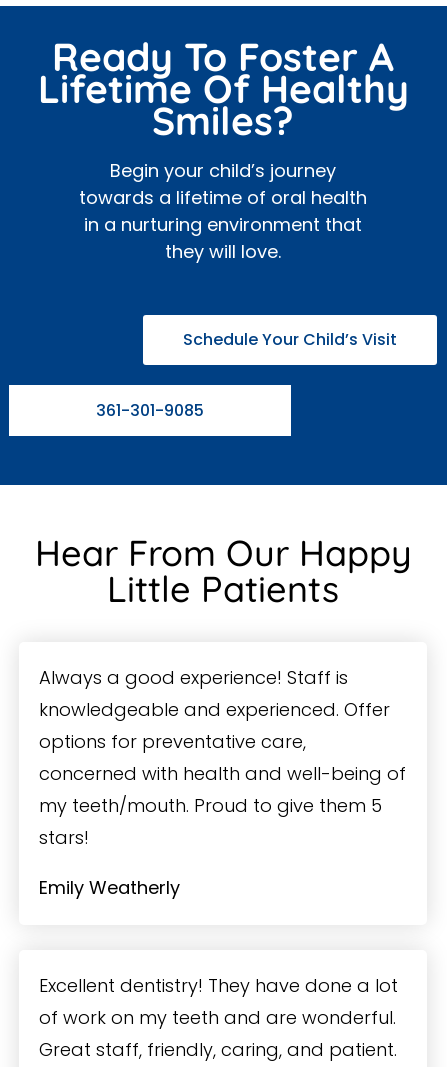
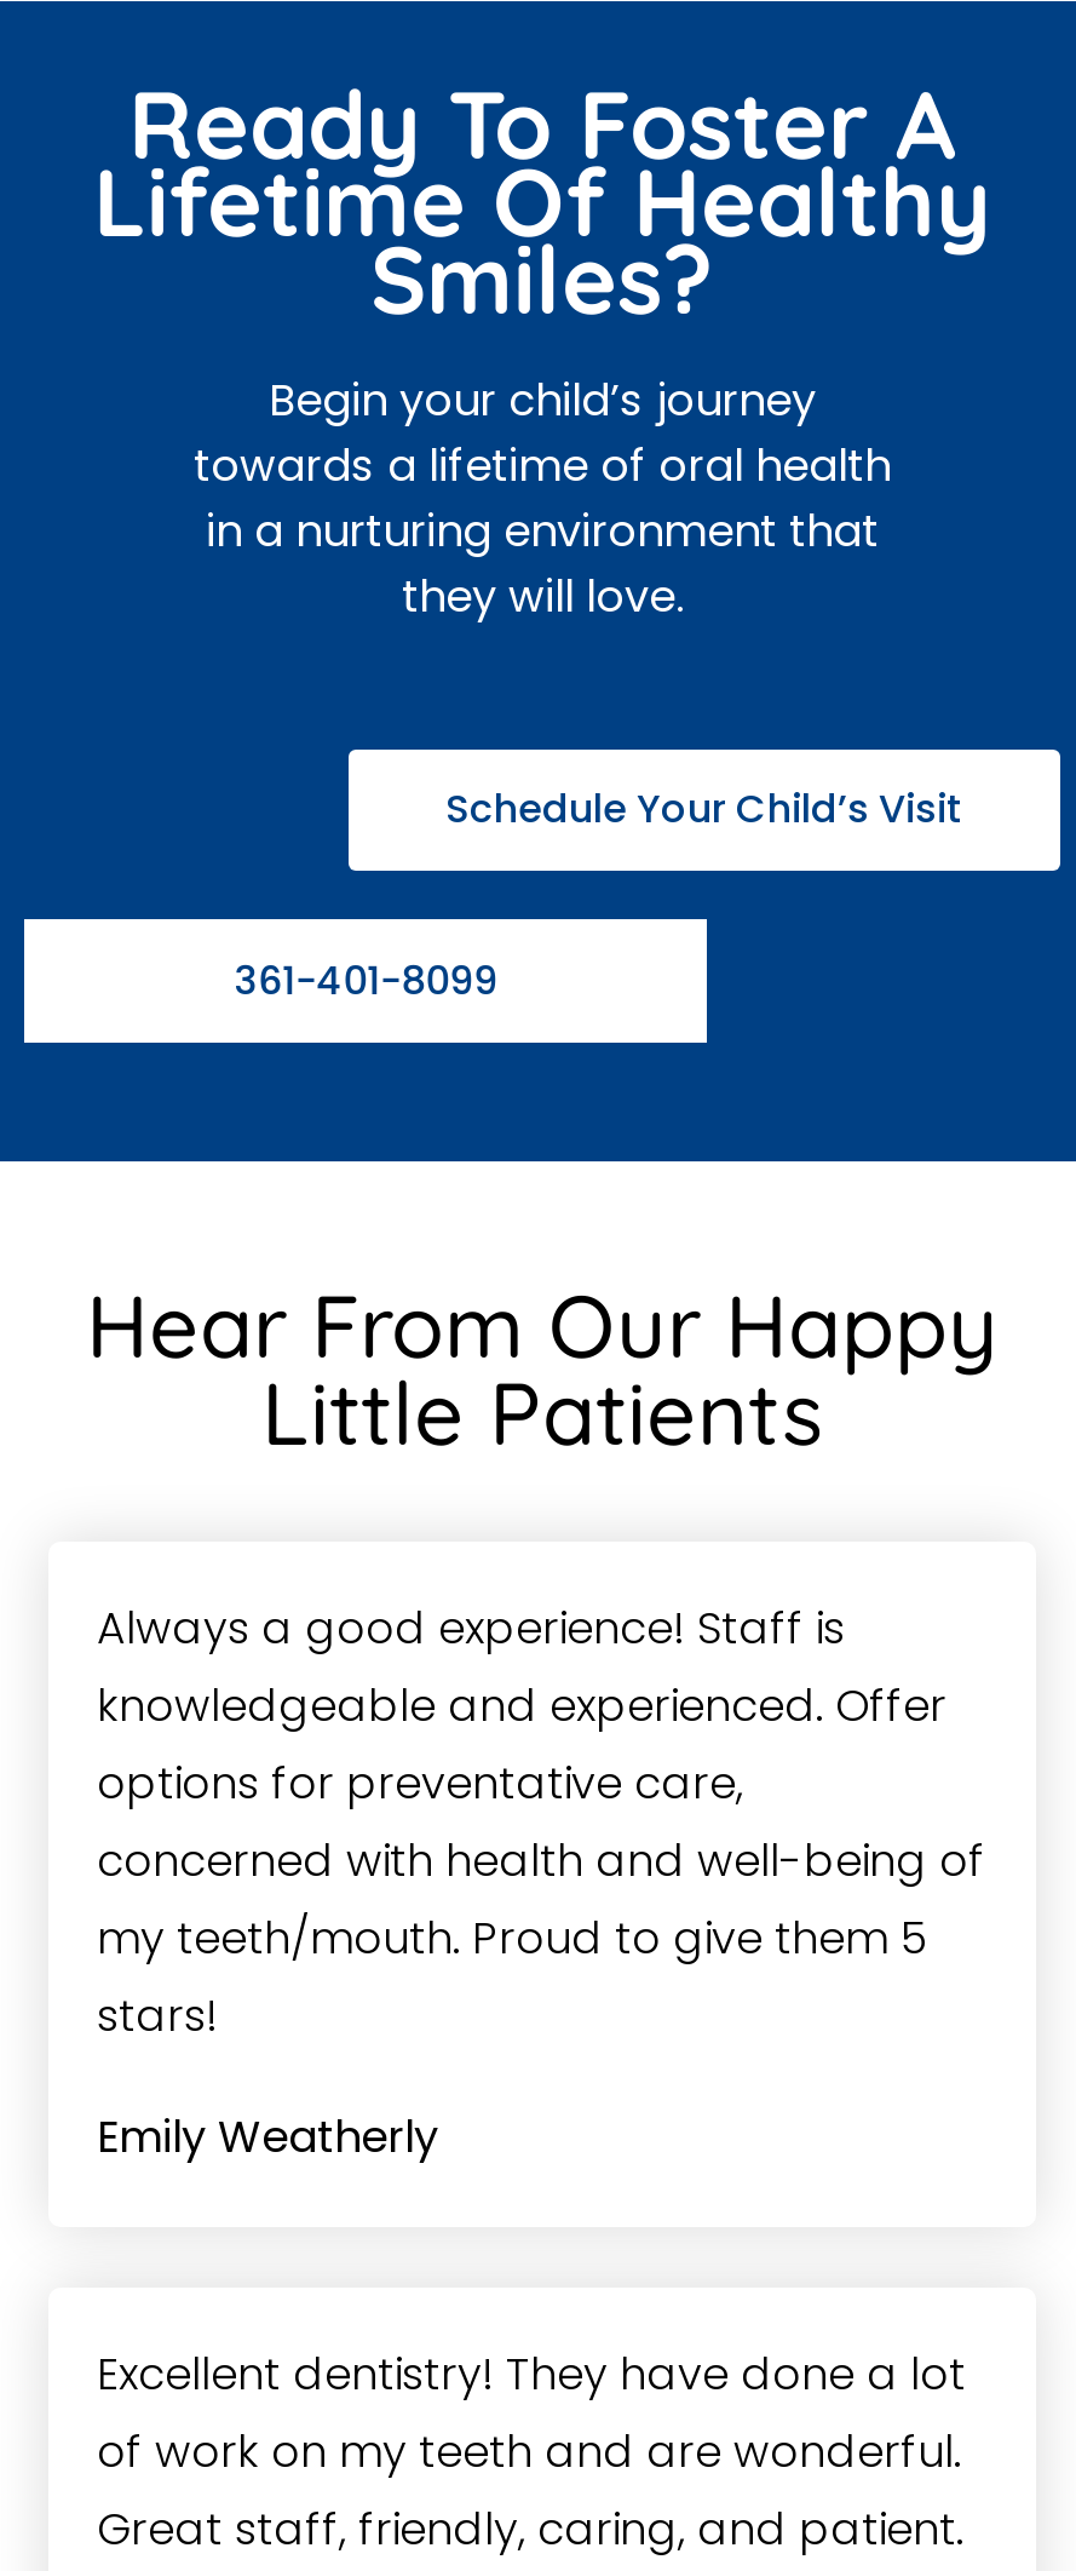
- 361-301-9085
+ 361-401-8099
